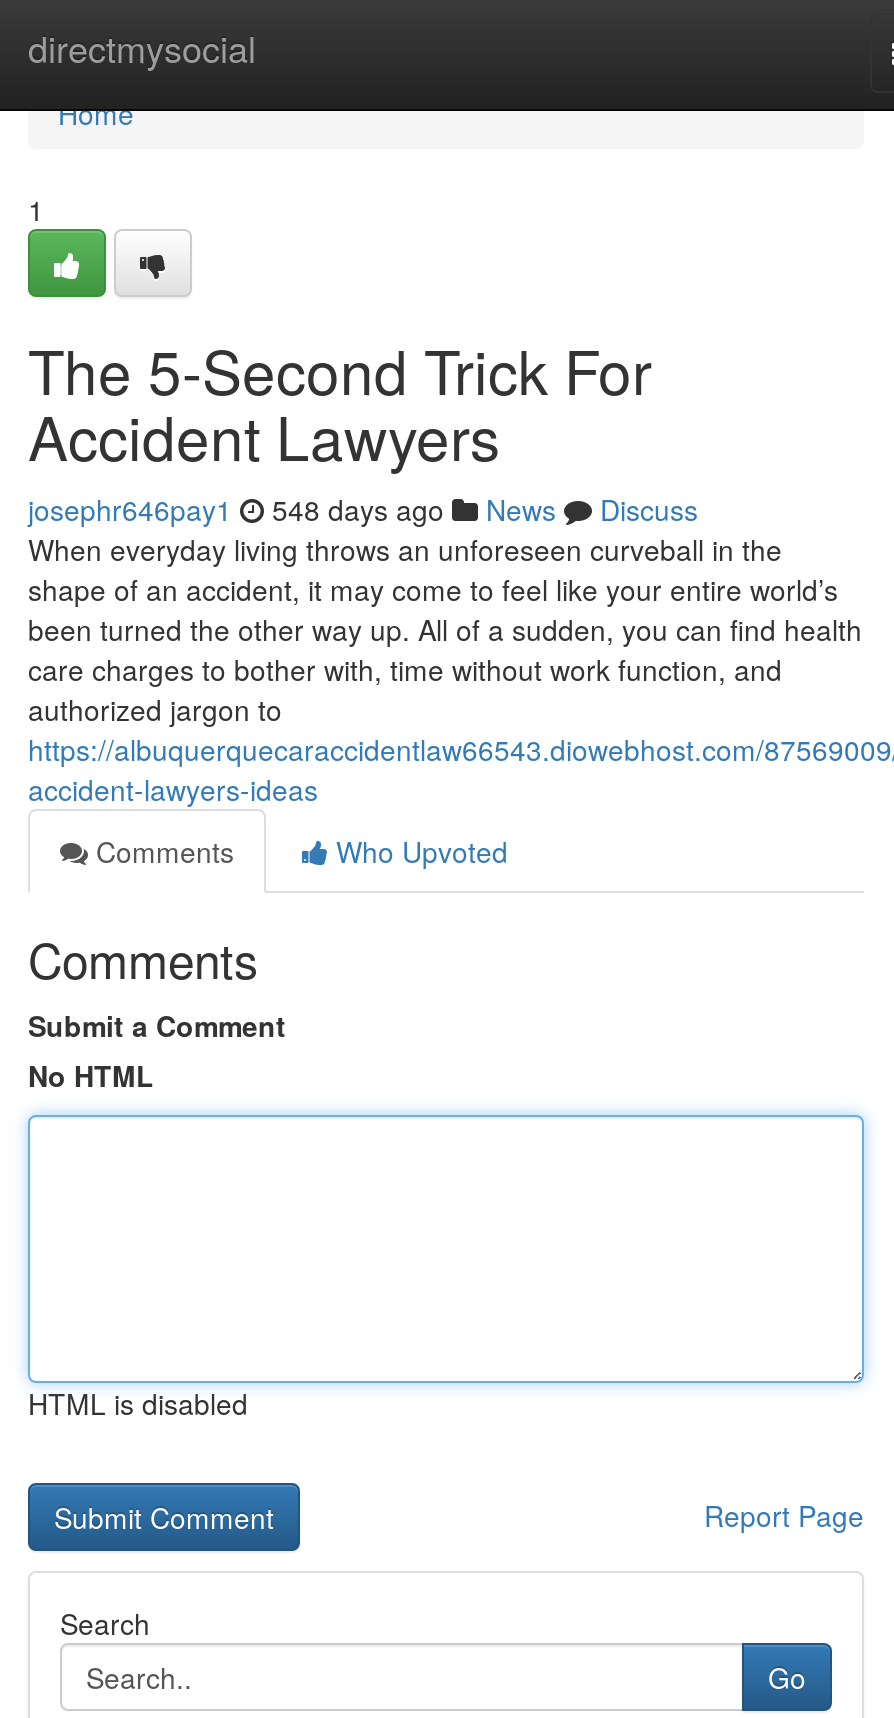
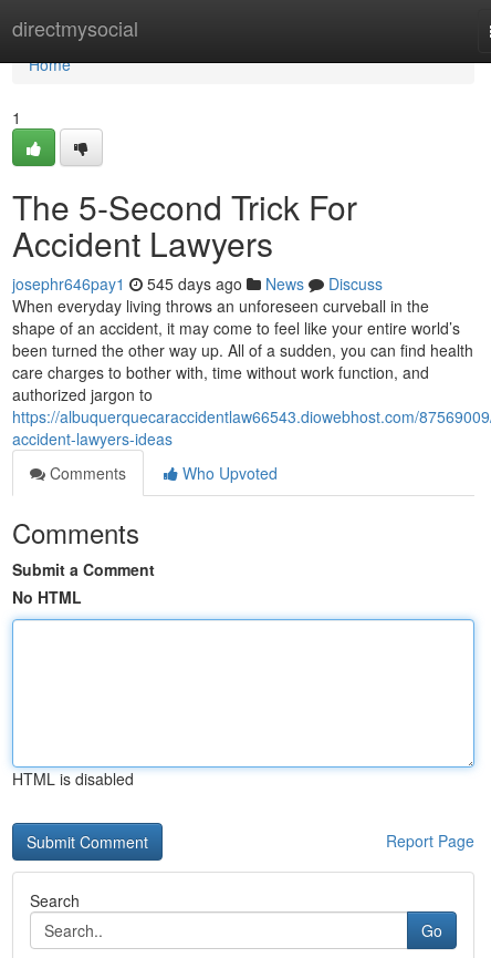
- josephr646pay1 548 days ago News Discuss
+ josephr646pay1 545 days ago News Discuss
